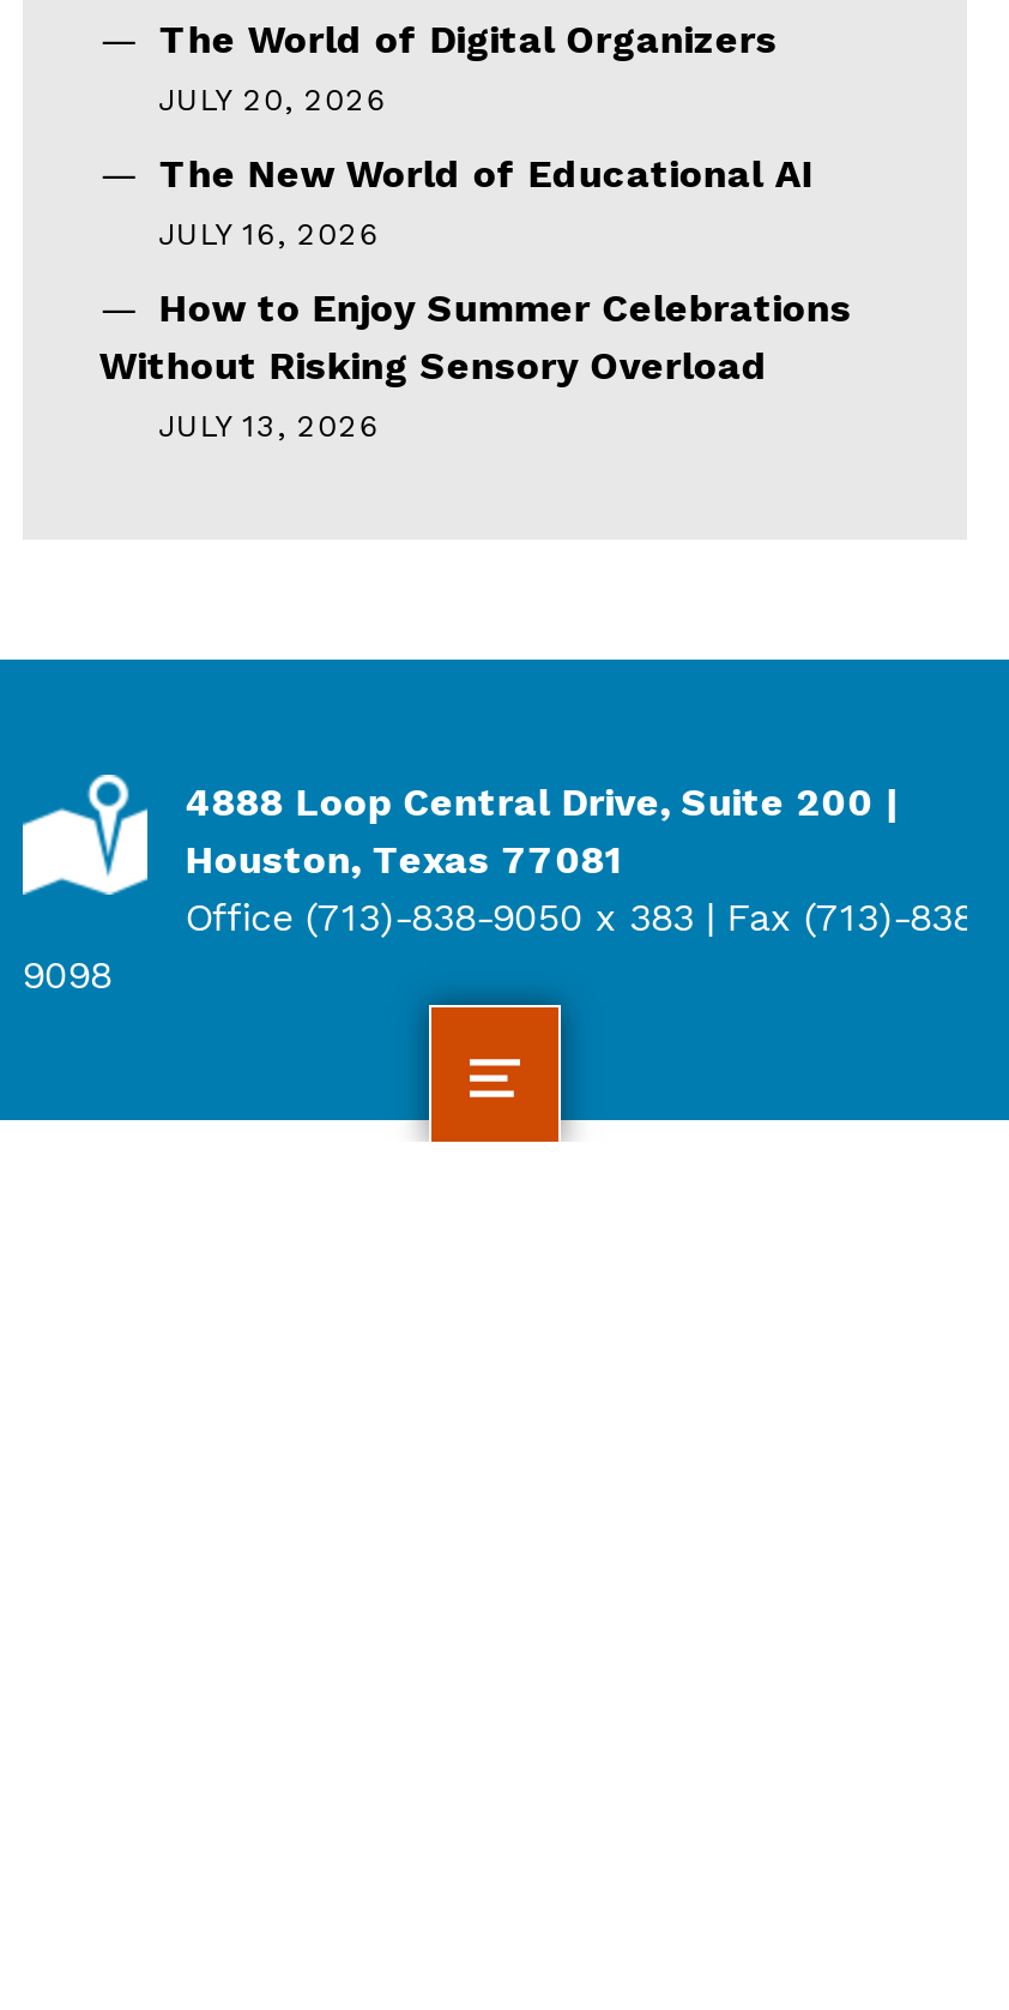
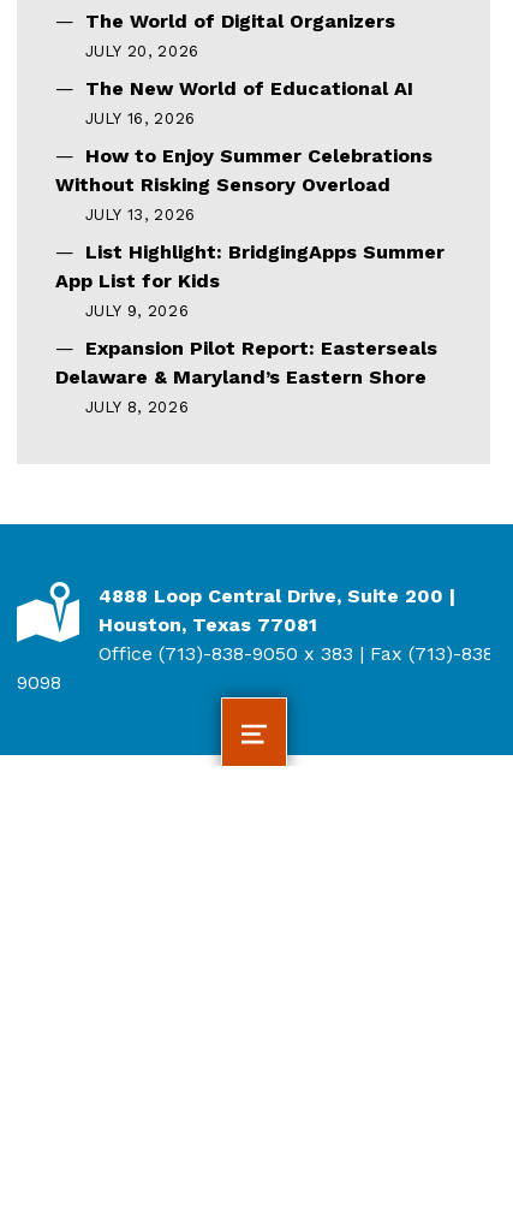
+ List Highlight: BridgingApps Summer
+ App List for Kids
+ JULY 9, 2026
+ Expansion Pilot Report: Easterseals
+ Delaware & Maryland’s Eastern Shore
+ JULY 8, 2026
